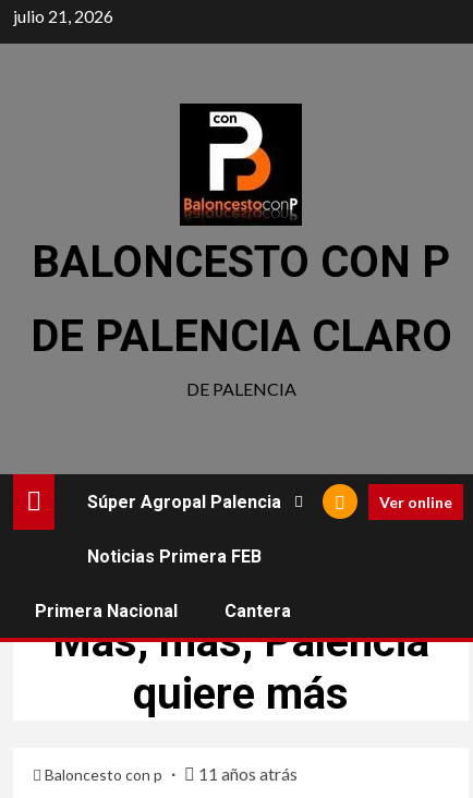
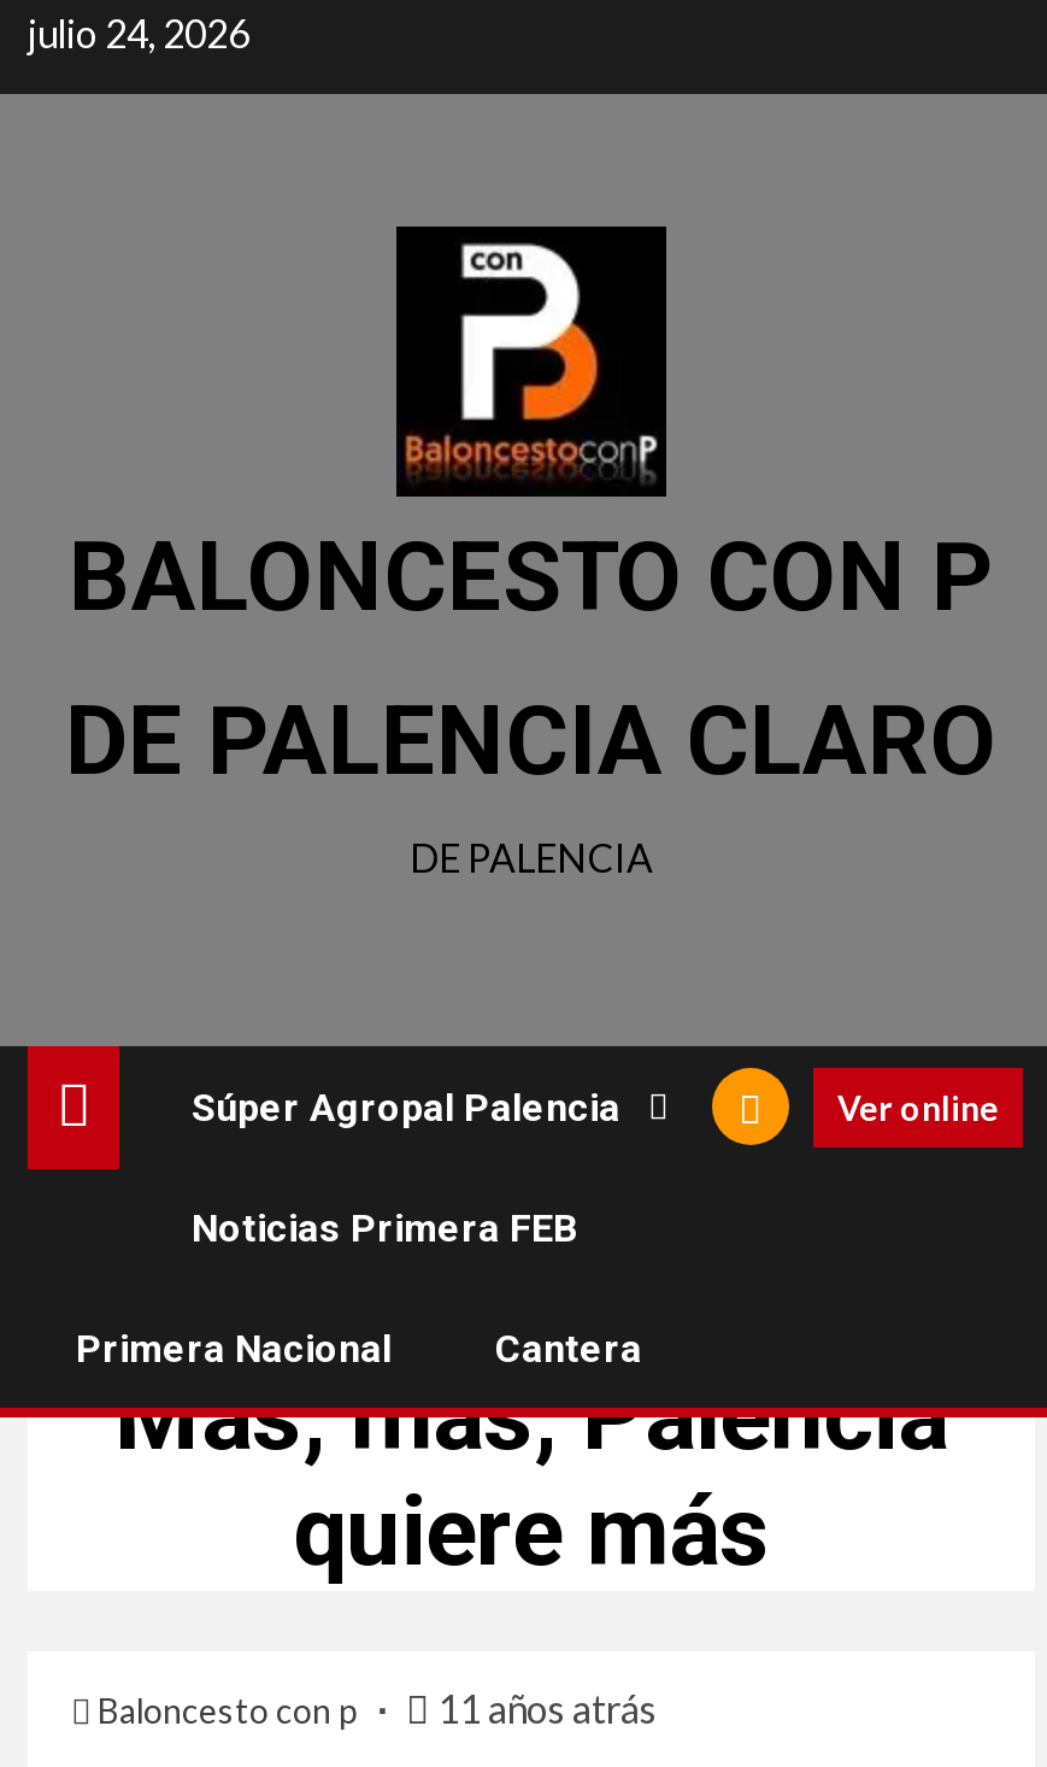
- julio 21, 2026
+ julio 24, 2026
